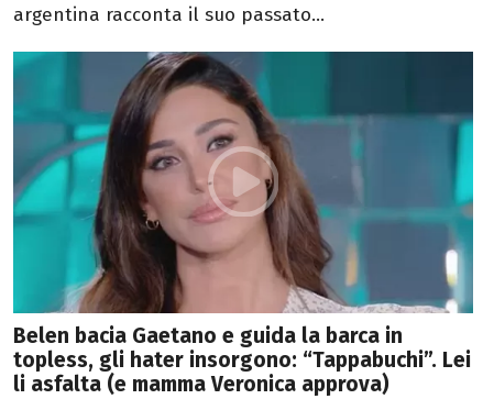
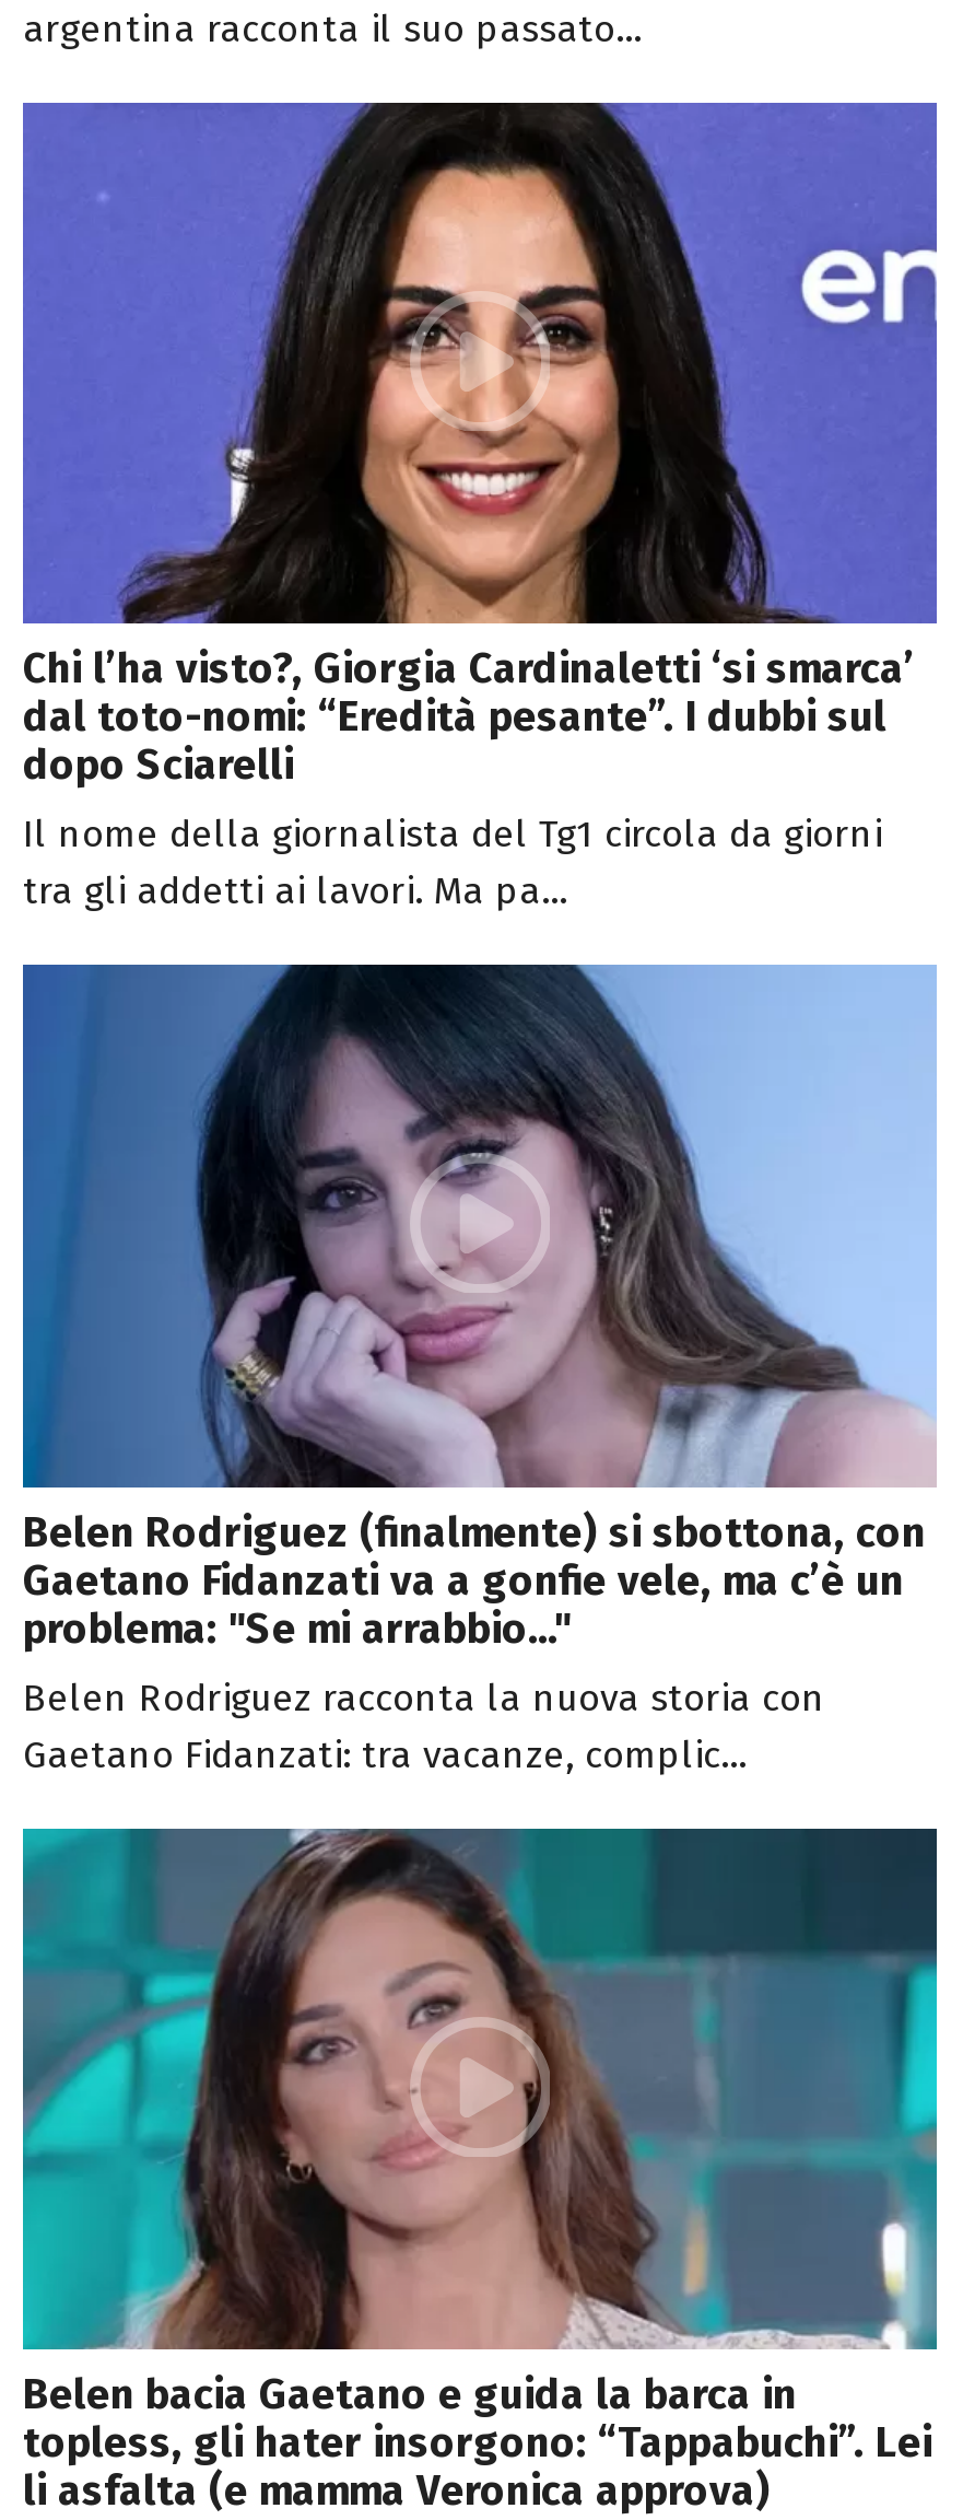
+ [image]
+ Belen Rodriguez (finalmente) si sbottona, con
+ Gaetano Fidanzati va a gonfie vele, ma c’è un
+ problema: "Se mi arrabbio…"
+ Belen Rodriguez racconta la nuova storia con
+ Gaetano Fidanzati: tra vacanze, complic...

+ [image]
+ Chi l’ha visto?, Giorgia Cardinaletti ‘si smarca’
+ dal toto-nomi: “Eredità pesante”. I dubbi sul
+ dopo Sciarelli
+ Il nome della giornalista del Tg1 circola da giorni
+ tra gli addetti ai lavori. Ma pa...
